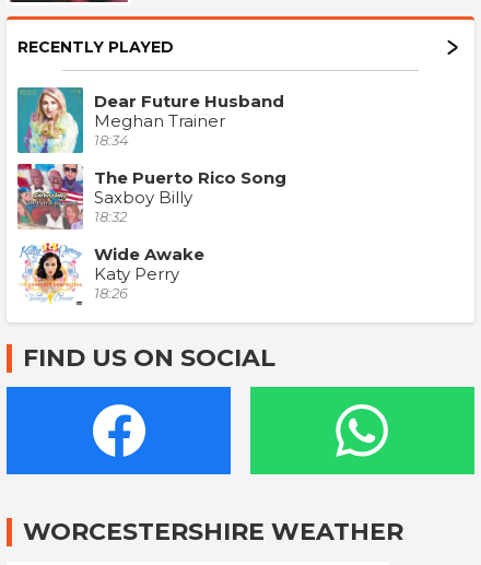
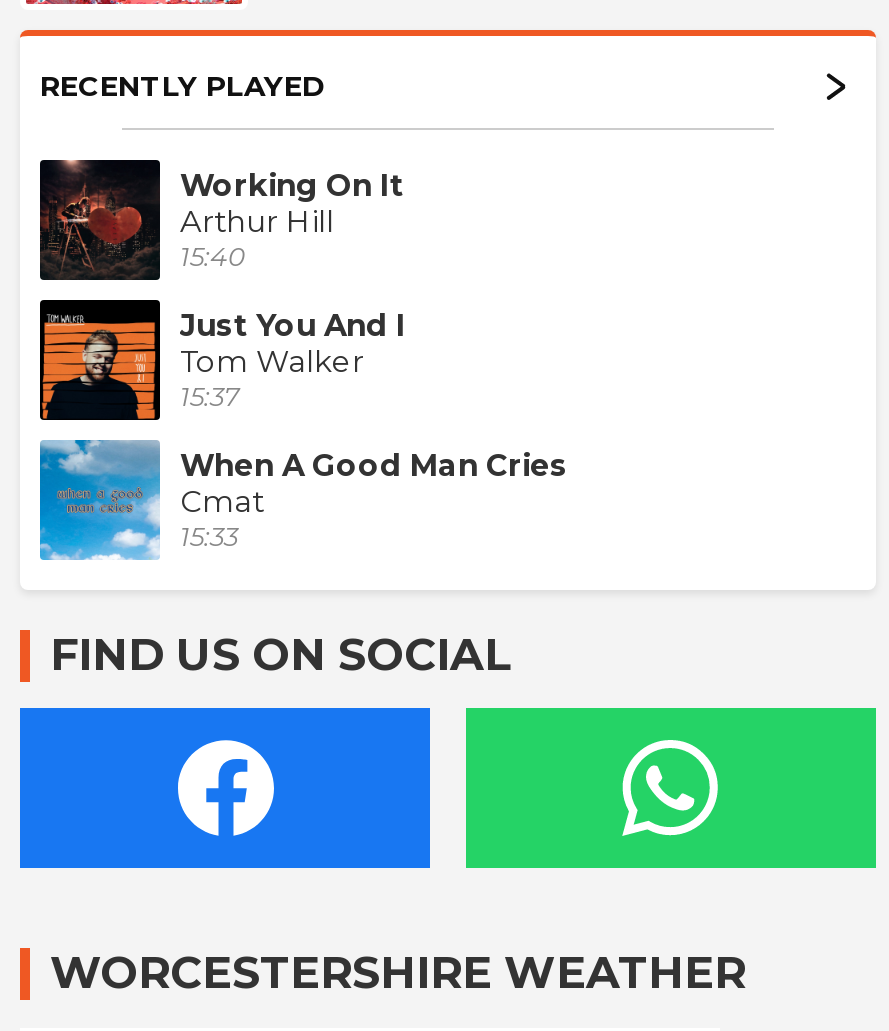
- [image]
- Dear Future Husband
- Meghan Trainer
- 18:34
+ [image]
+ Working On It
+ Arthur Hill
+ 15:40

- [image]
- The Puerto Rico Song
- Saxboy Billy
- 18:32
+ [image]
+ Just You And I
+ Tom Walker
+ 15:37

- [image]
- Wide Awake
- Katy Perry
- 18:26
+ [image]
+ When A Good Man Cries
+ Cmat
+ 15:33
